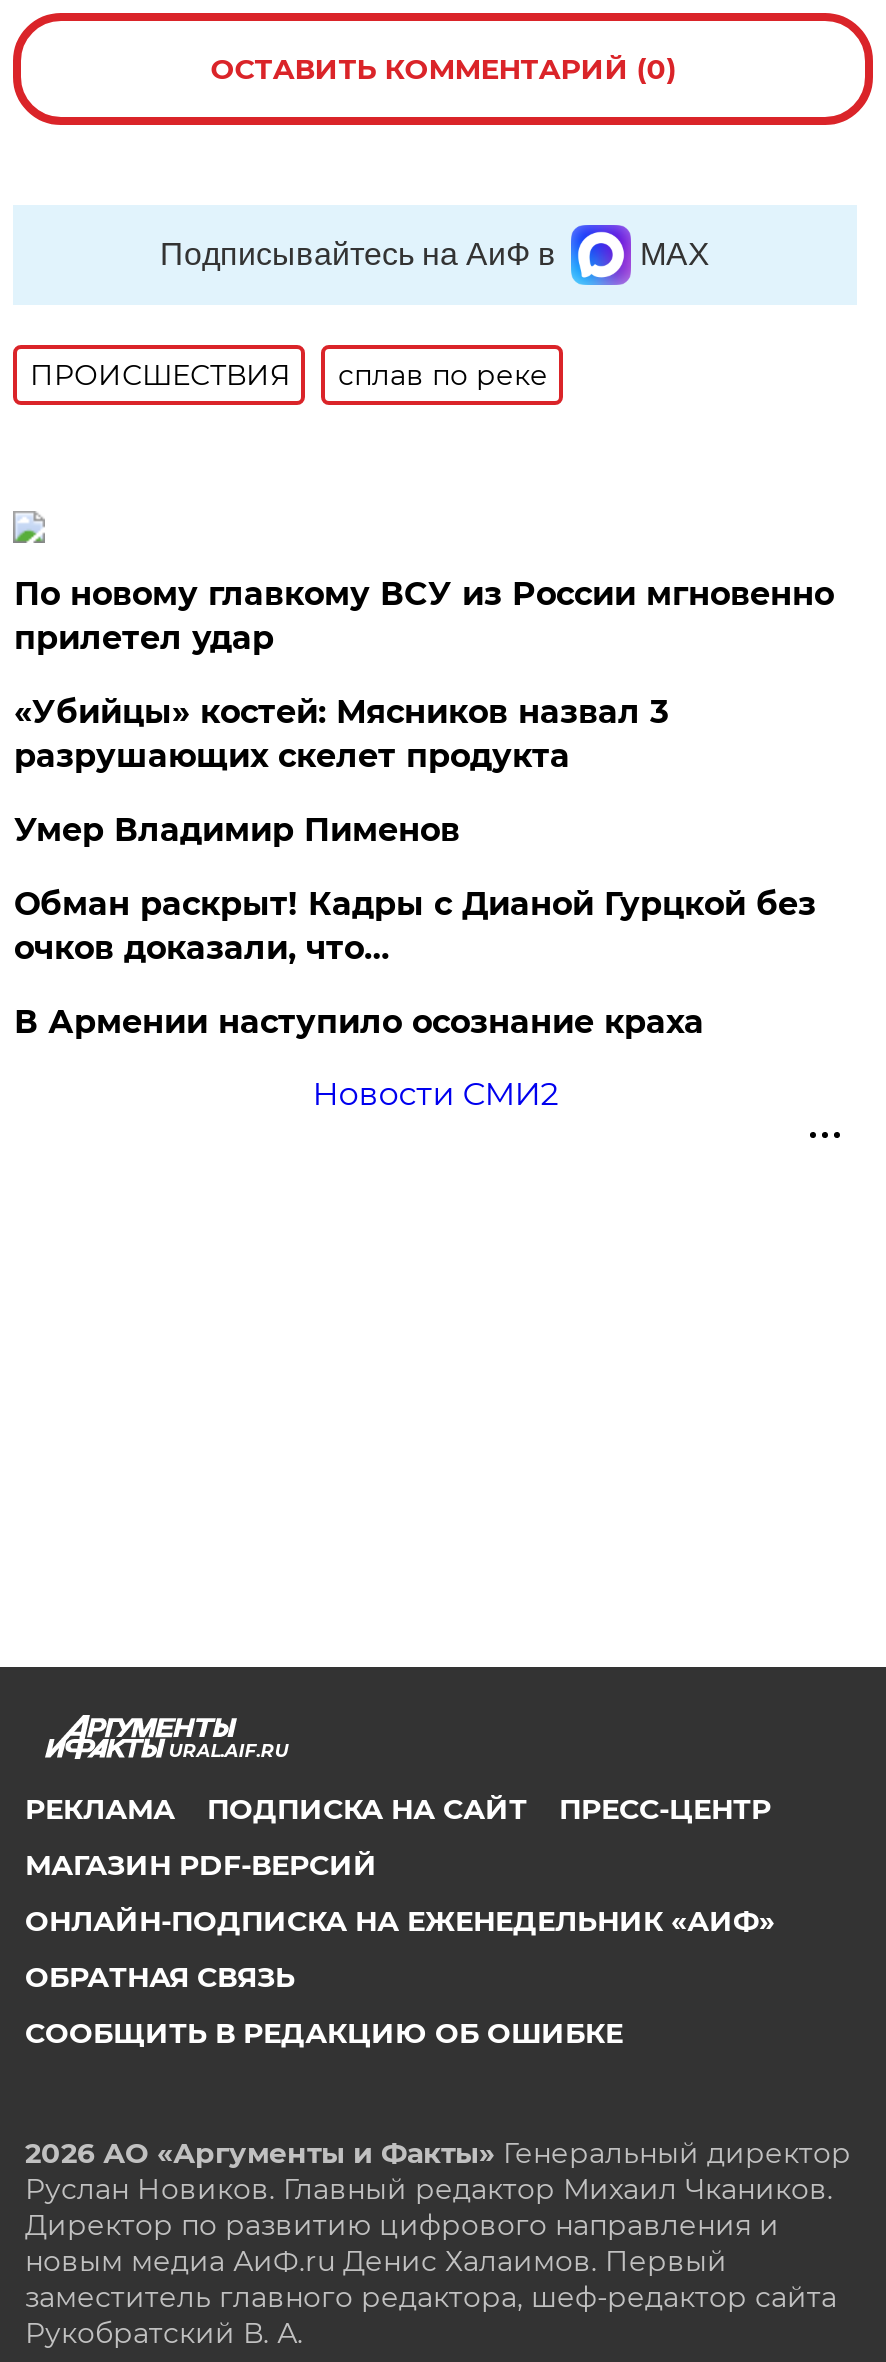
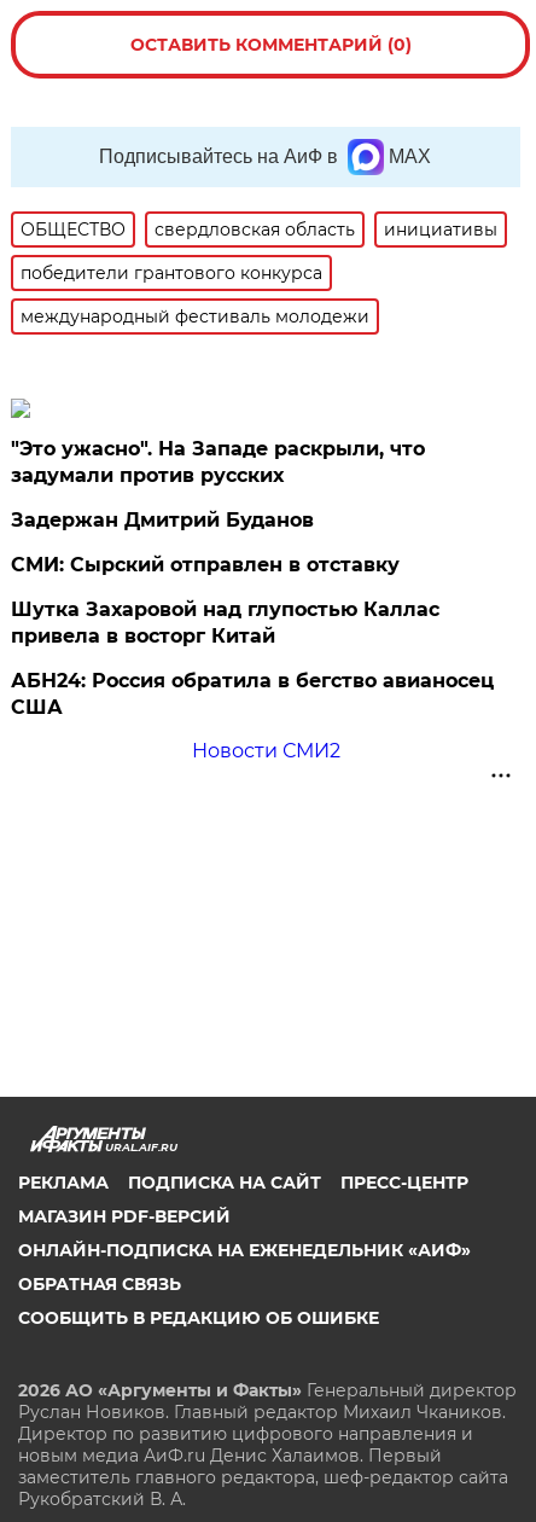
- ПРОИСШЕСТВИЯ
- сплав по реке
+ ОБЩЕСТВО
+ свердловская область
+ инициативы
+ победители грантового конкурса
+ международный фестиваль молодежи

- По новому главкому ВСУ из России мгновенно
- прилетел удар
- «Убийцы» костей: Мясников назвал 3
- разрушающих скелет продукта
- Умер Владимир Пименов
- Обман раскрыт! Кадры с Дианой Гурцкой без
- очков доказали, что…
- В Армении наступило осознание краха
+ "Это ужасно". На Западе раскрыли, что
+ задумали против русских
+ Задержан Дмитрий Буданов
+ СМИ: Сырский отправлен в отставку
+ Шутка Захаровой над глупостью Каллас
+ привела в восторг Китай
+ АБН24: Россия обратила в бегство авианосец
+ США
